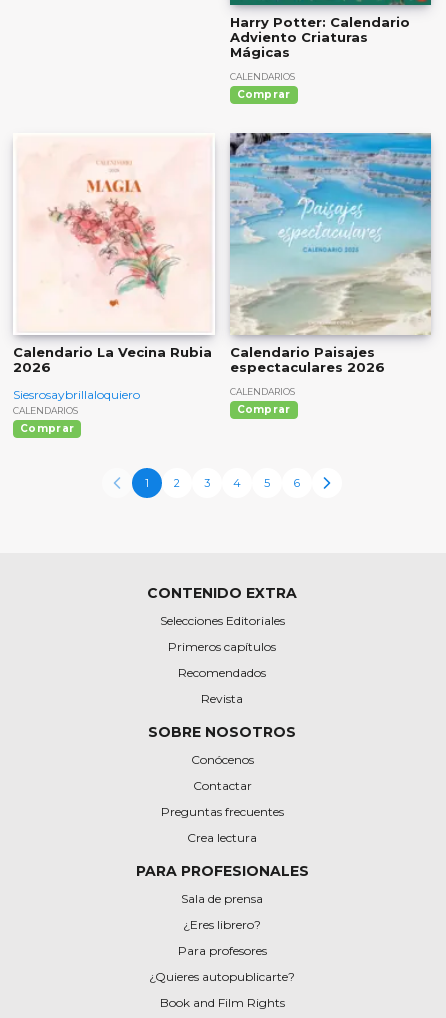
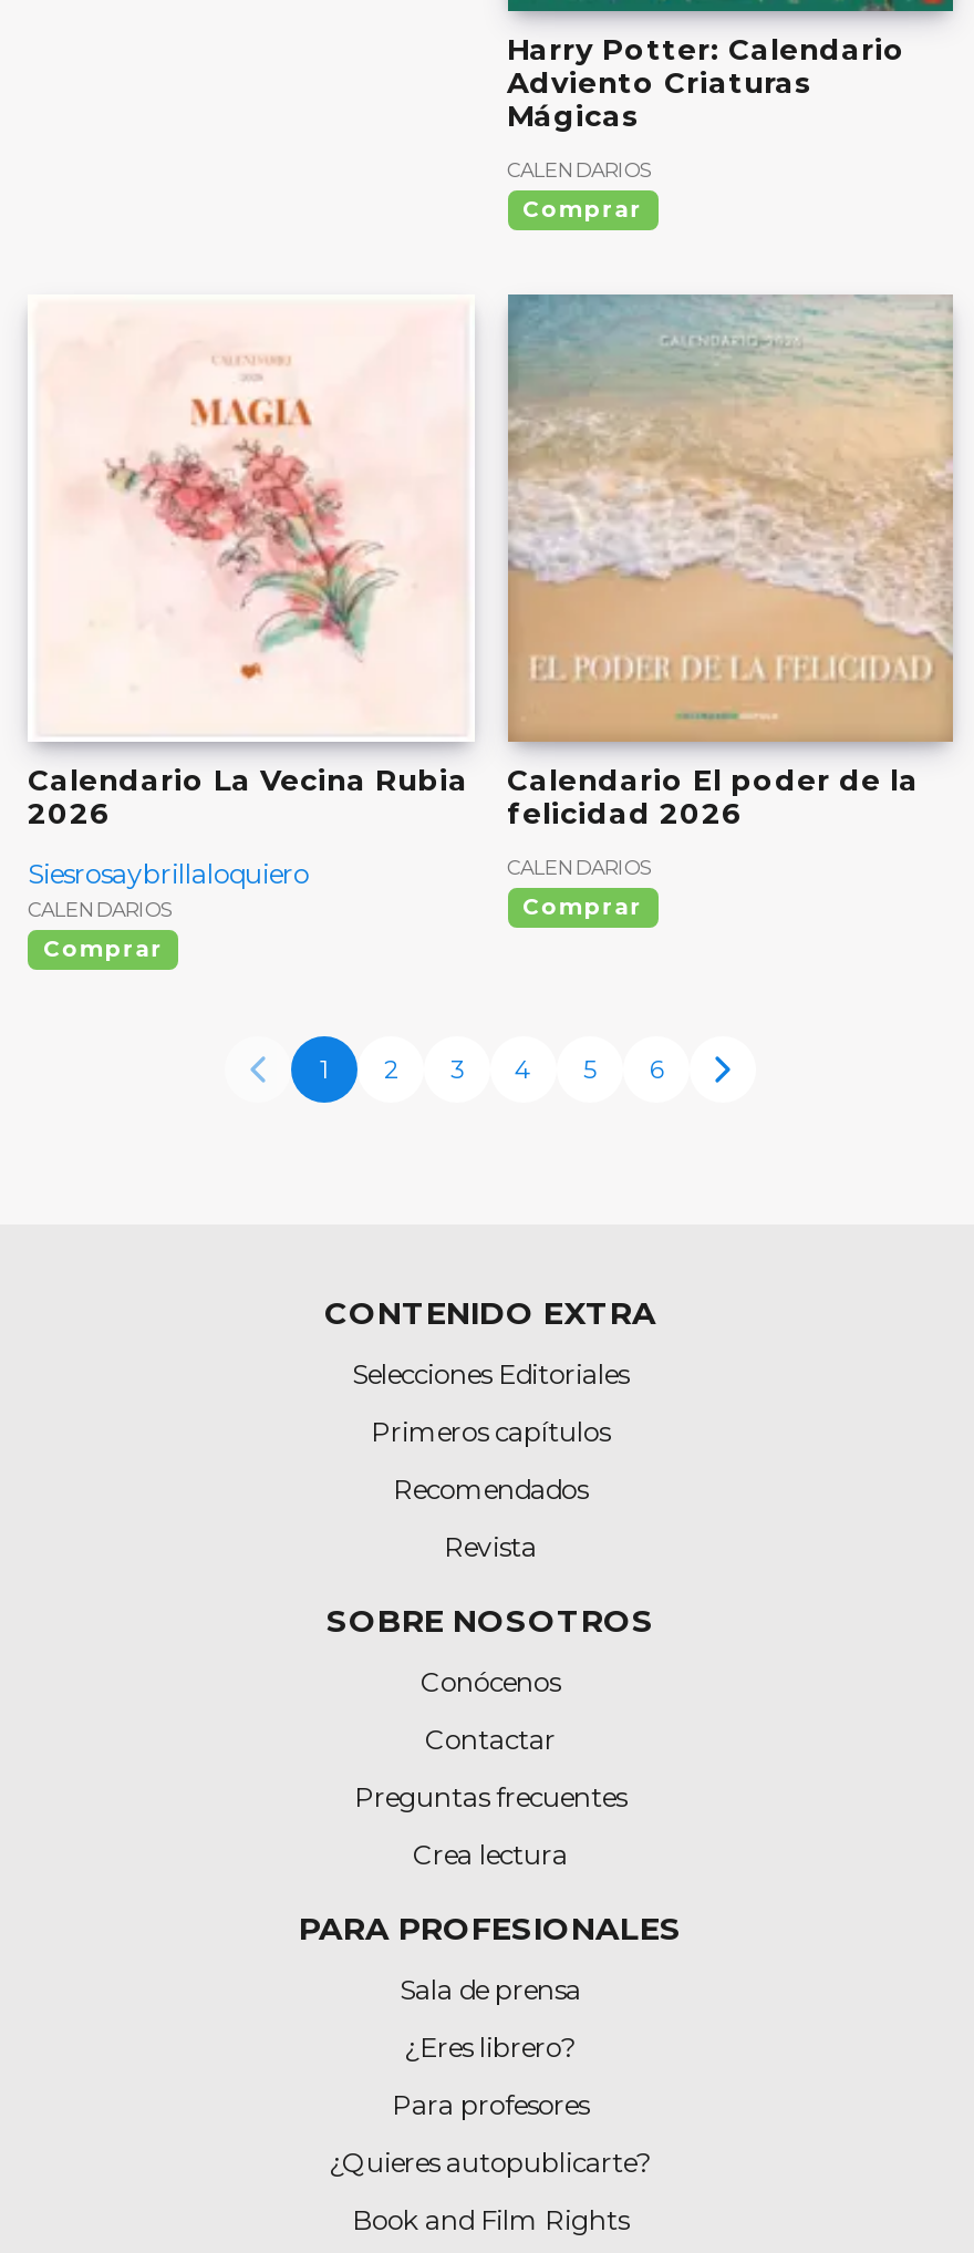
- [image]
- Calendario Paisajes
- espectaculares 2026
+ [image]
+ Calendario El poder de la
+ felicidad 2026
